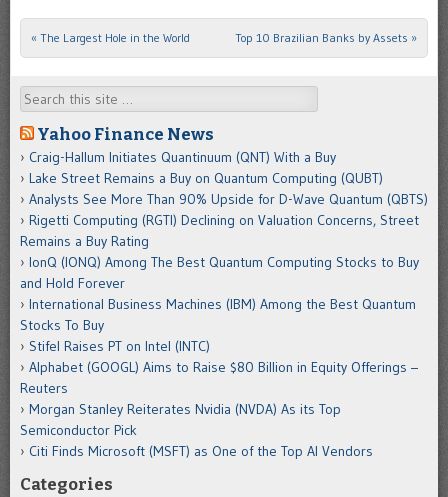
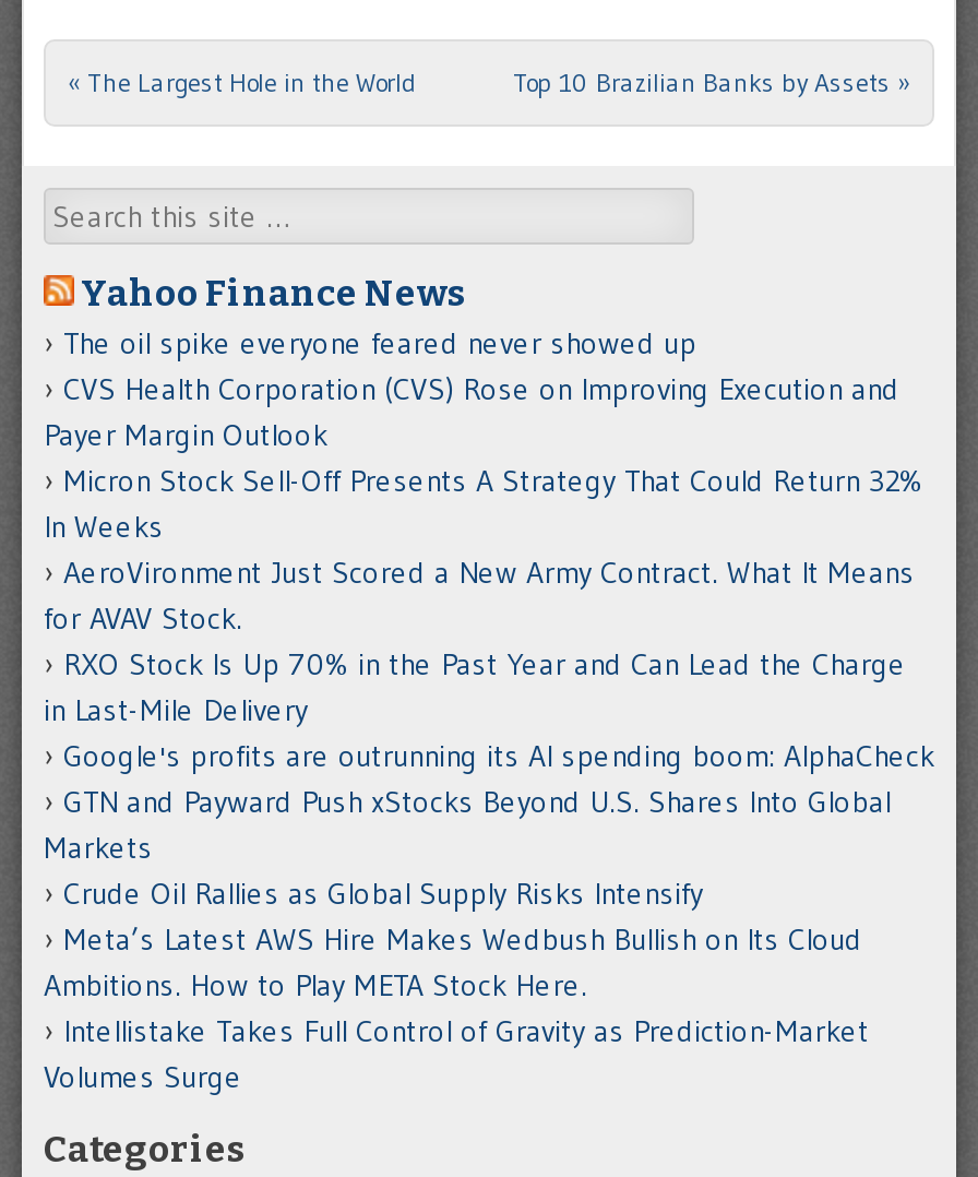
- Craig-Hallum Initiates Quantinuum (QNT) With a Buy
- Lake Street Remains a Buy on Quantum Computing (QUBT)
- Analysts See More Than 90% Upside for D-Wave Quantum (QBTS)
- Rigetti Computing (RGTI) Declining on Valuation Concerns, Street
- Remains a Buy Rating
- IonQ (IONQ) Among The Best Quantum Computing Stocks to Buy
- and Hold Forever
- International Business Machines (IBM) Among the Best Quantum
- Stocks To Buy
- Stifel Raises PT on Intel (INTC)
- Alphabet (GOOGL) Aims to Raise $80 Billion in Equity Offerings –
- Reuters
- Morgan Stanley Reiterates Nvidia (NVDA) As its Top
- Semiconductor Pick
- Citi Finds Microsoft (MSFT) as One of the Top AI Vendors
+ The oil spike everyone feared never showed up
+ CVS Health Corporation (CVS) Rose on Improving Execution and
+ Payer Margin Outlook
+ Micron Stock Sell-Off Presents A Strategy That Could Return 32%
+ In Weeks
+ AeroVironment Just Scored a New Army Contract. What It Means
+ for AVAV Stock.
+ RXO Stock Is Up 70% in the Past Year and Can Lead the Charge
+ in Last-Mile Delivery
+ Google's profits are outrunning its AI spending boom: AlphaCheck
+ GTN and Payward Push xStocks Beyond U.S. Shares Into Global
+ Markets
+ Crude Oil Rallies as Global Supply Risks Intensify
+ Meta’s Latest AWS Hire Makes Wedbush Bullish on Its Cloud
+ Ambitions. How to Play META Stock Here.
+ Intellistake Takes Full Control of Gravity as Prediction-Market
+ Volumes Surge
